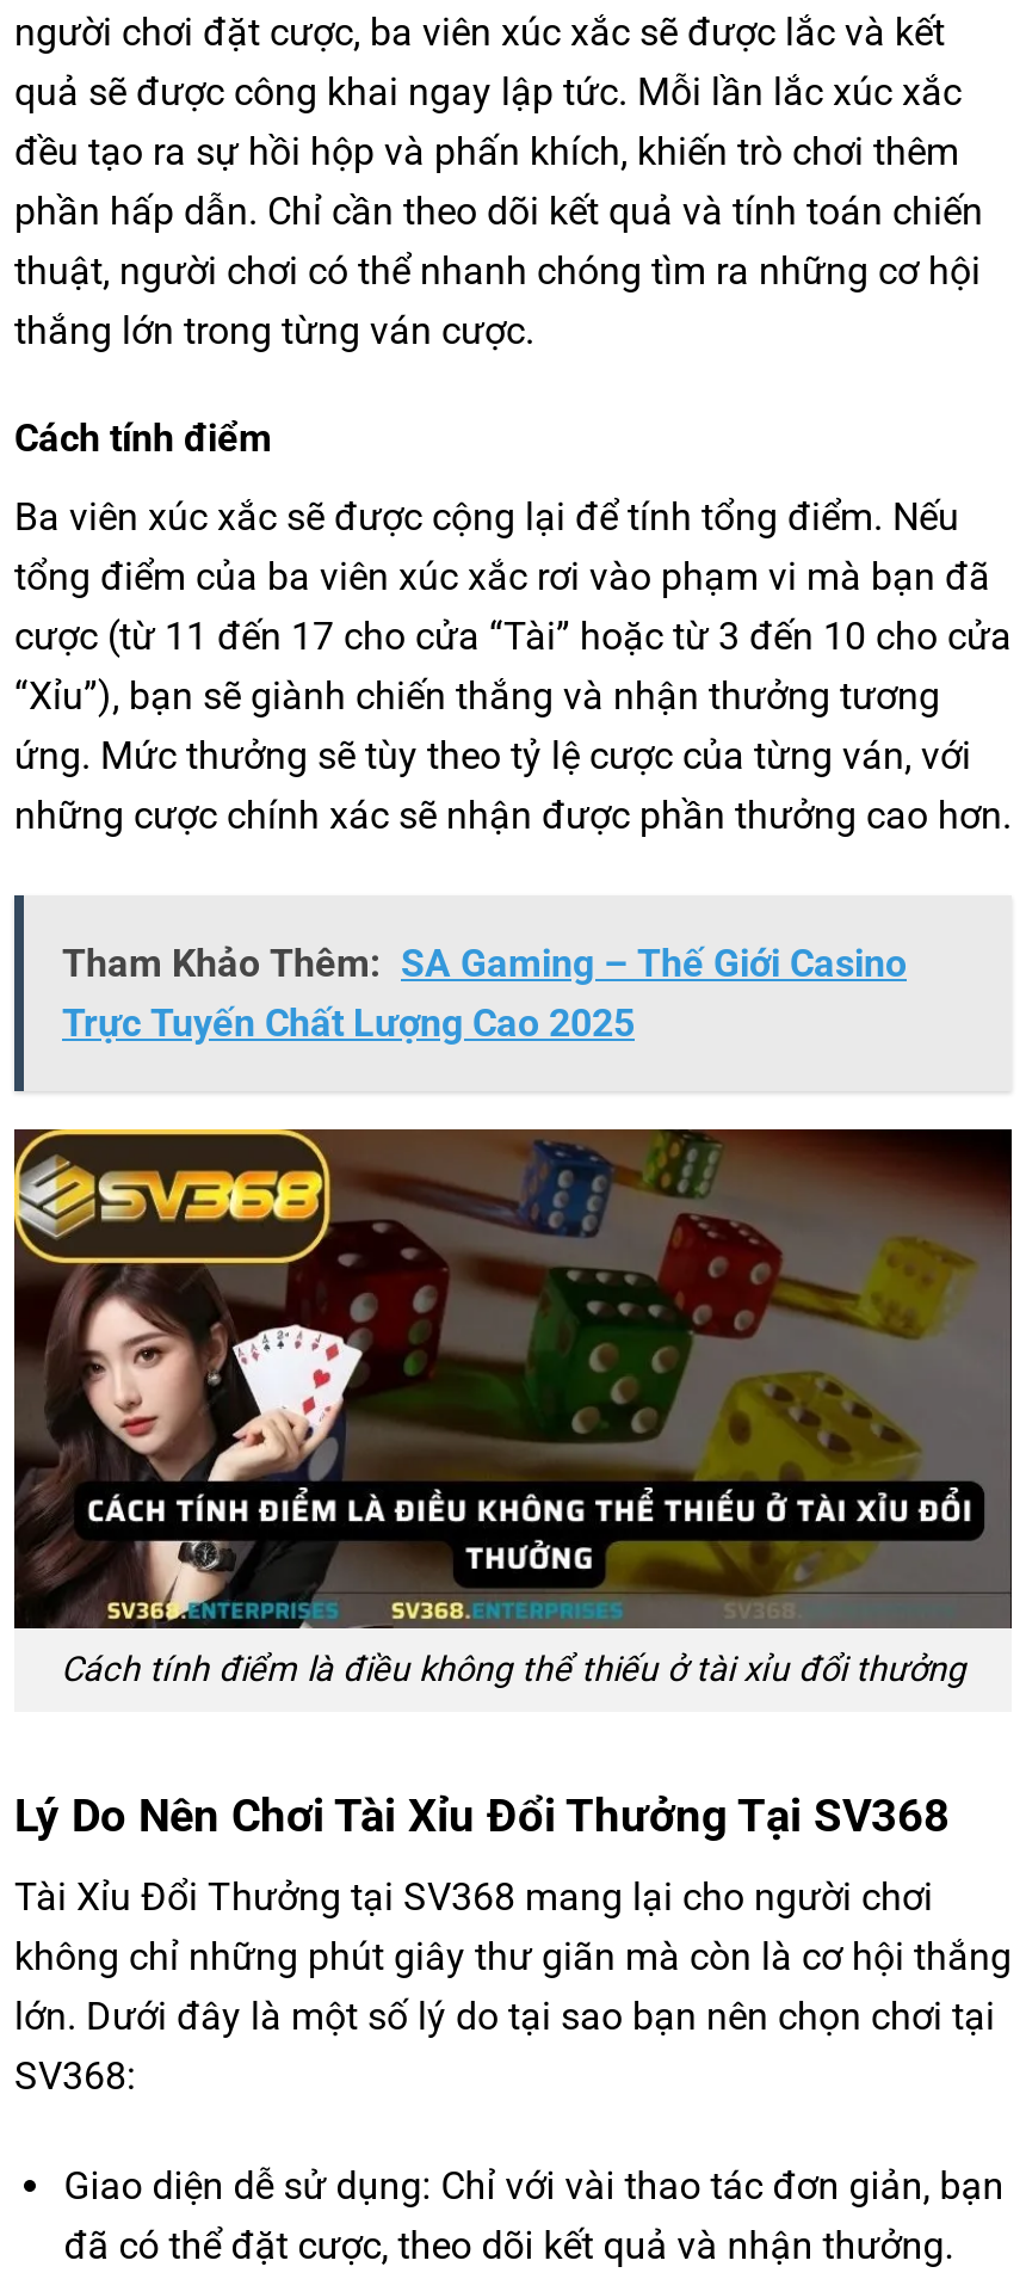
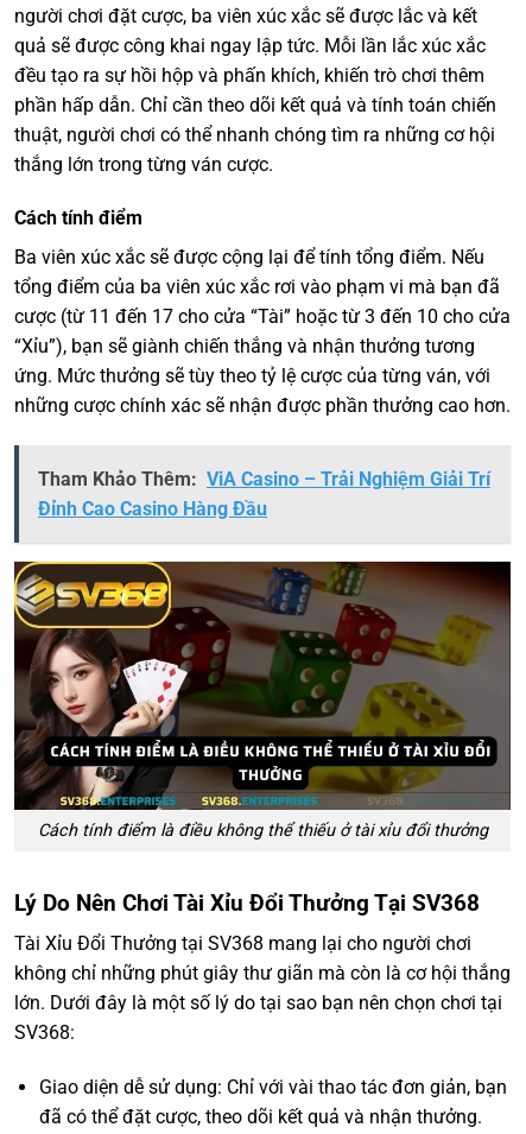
- Tham Khảo Thêm: SA Gaming – Thế Giới Casino
- Trực Tuyến Chất Lượng Cao 2025
+ Tham Khảo Thêm: ViA Casino – Trải Nghiệm Giải Trí
+ Đỉnh Cao Casino Hàng Đầu
